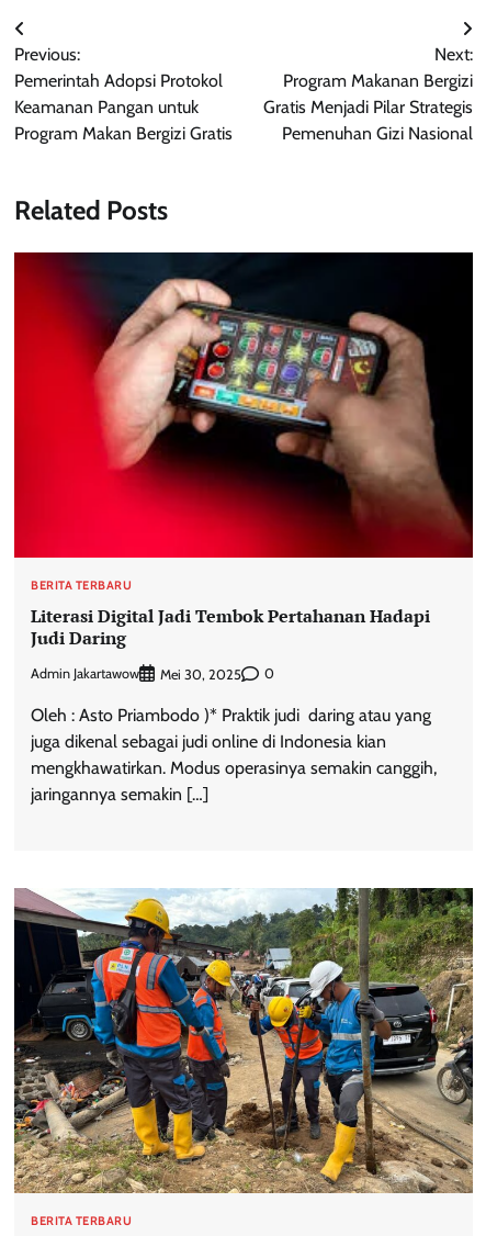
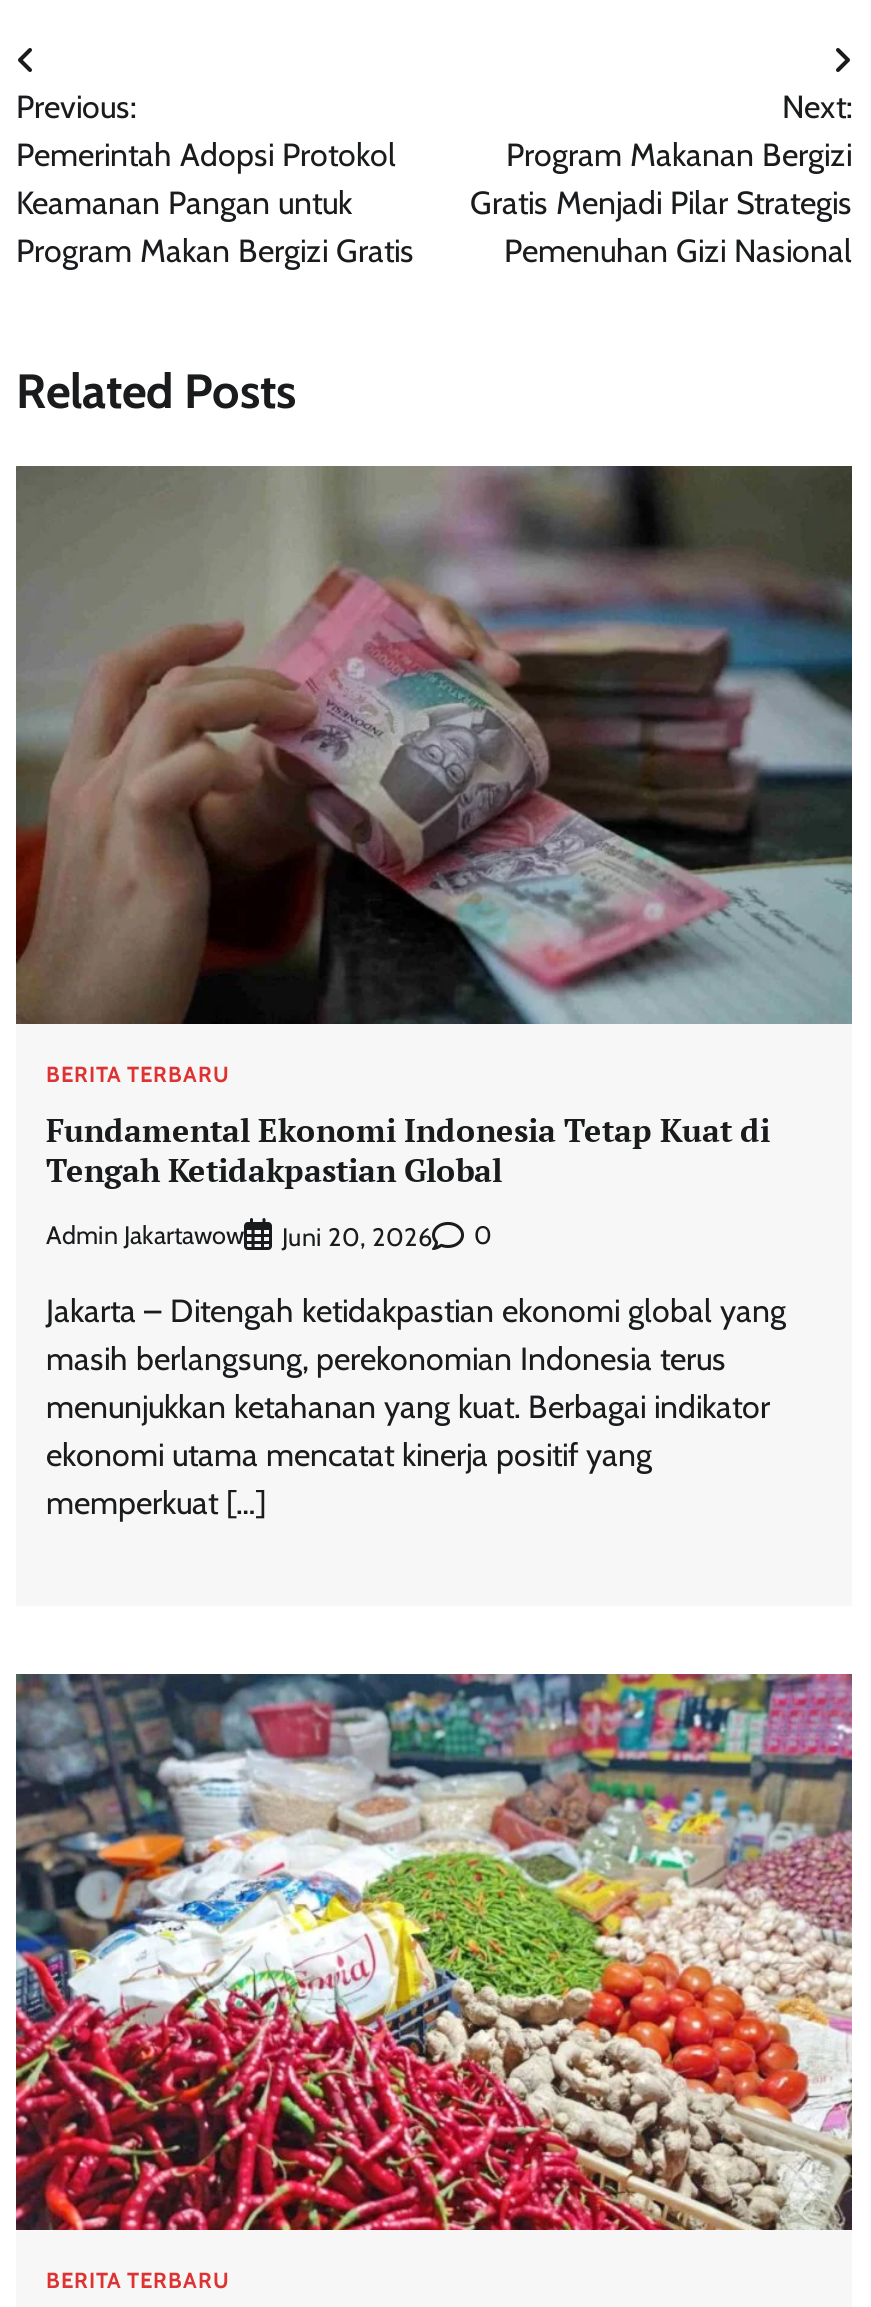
- [image]
+ [image]

- Literasi Digital Jadi Tembok Pertahanan Hadapi
- Judi Daring
+ Fundamental Ekonomi Indonesia Tetap Kuat di
+ Tengah Ketidakpastian Global

- Mei 30, 2025
+ Juni 20, 2026

- Oleh : Asto Priambodo )* Praktik judi daring atau yang
- juga dikenal sebagai judi online di Indonesia kian
- mengkhawatirkan. Modus operasinya semakin canggih,
- jaringannya semakin […]
+ Jakarta – Ditengah ketidakpastian ekonomi global yang
+ masih berlangsung, perekonomian Indonesia terus
+ menunjukkan ketahanan yang kuat. Berbagai indikator
+ ekonomi utama mencatat kinerja positif yang
+ memperkuat […]

- [image]
+ [image]
